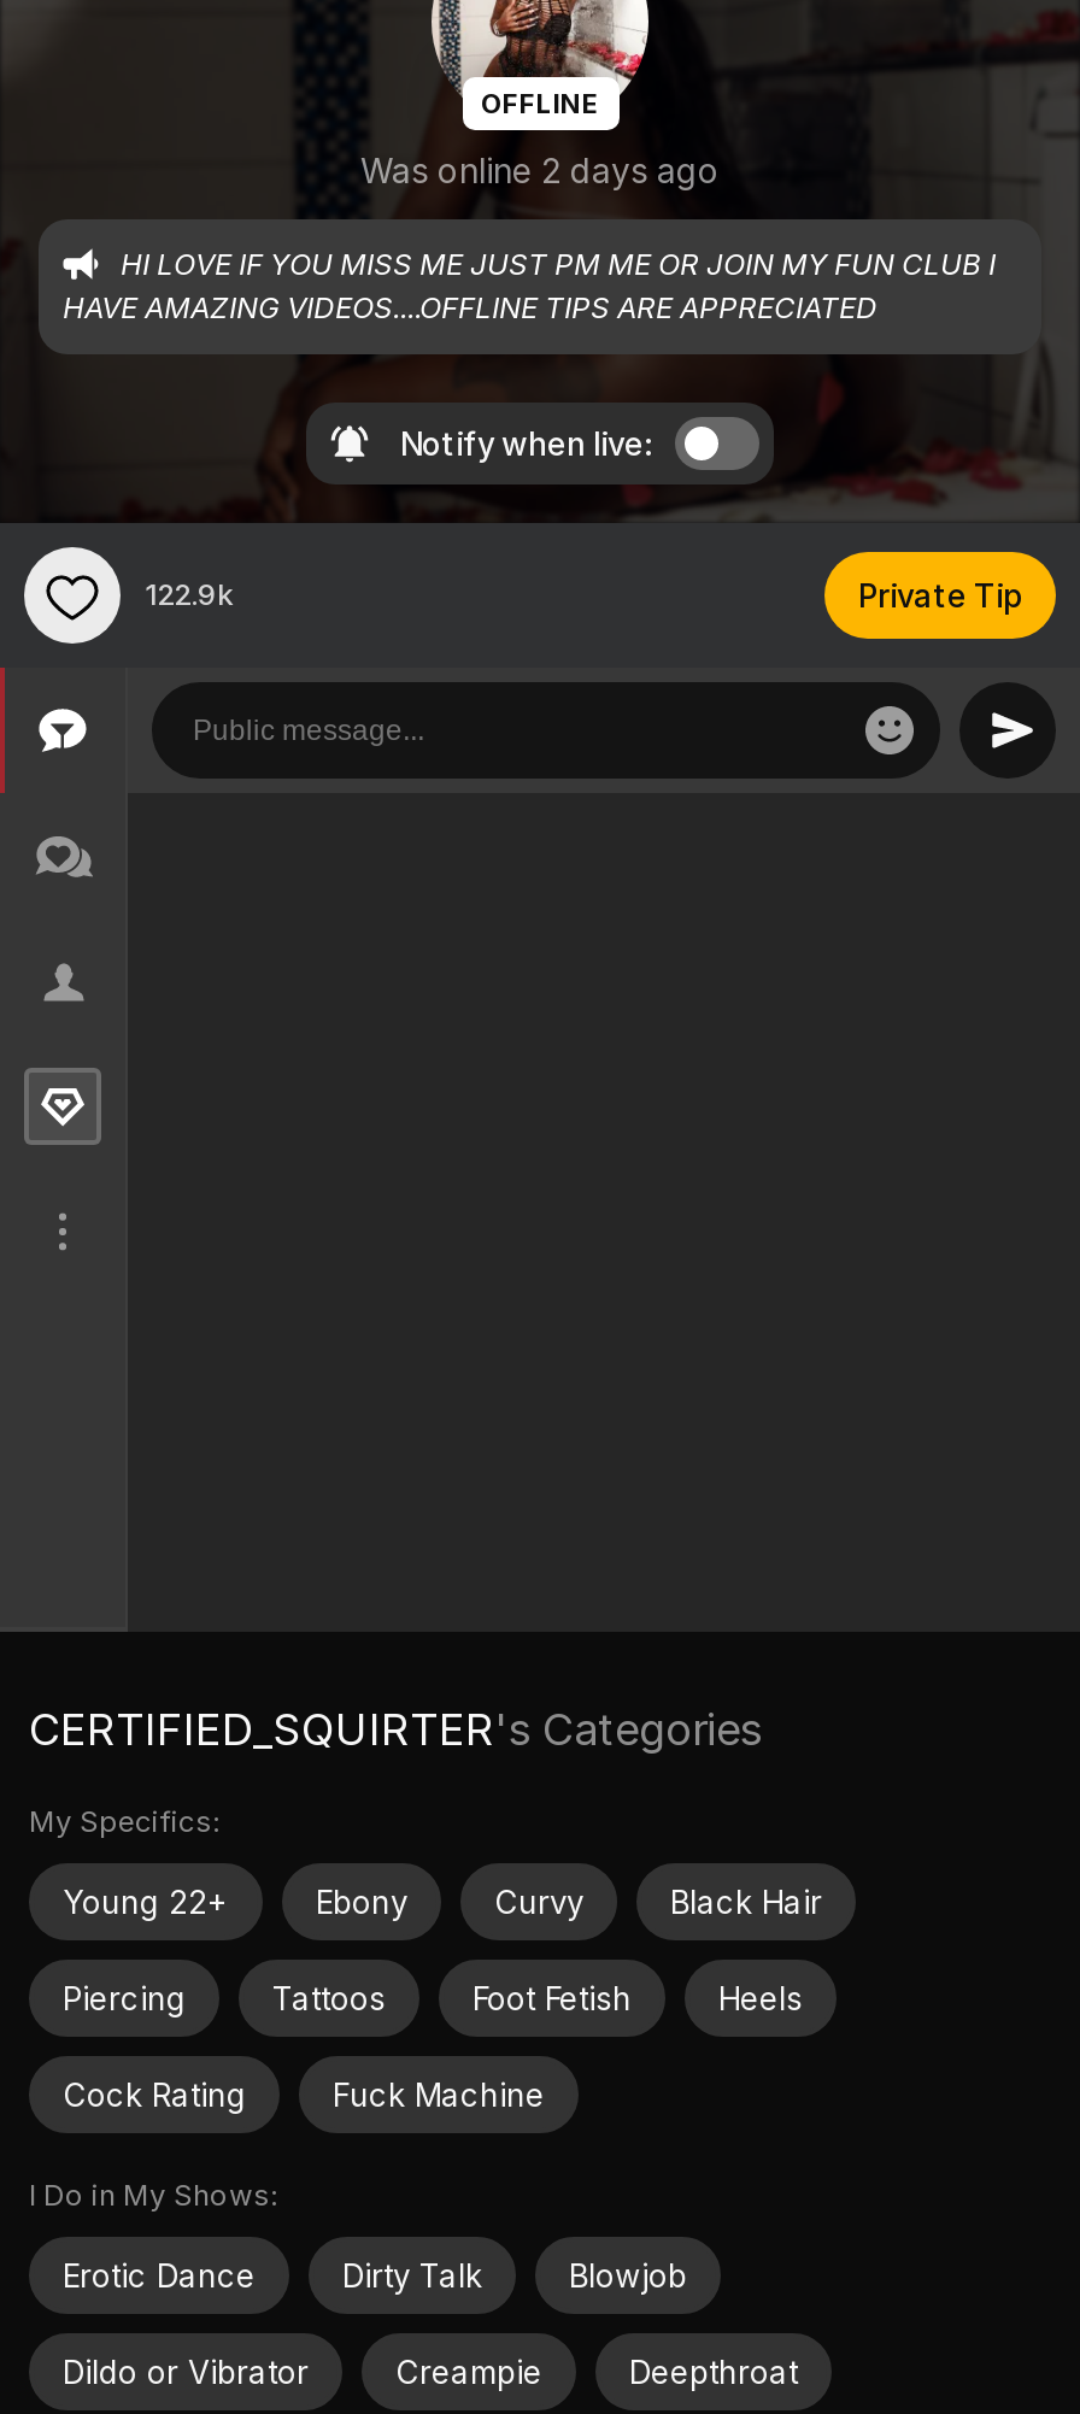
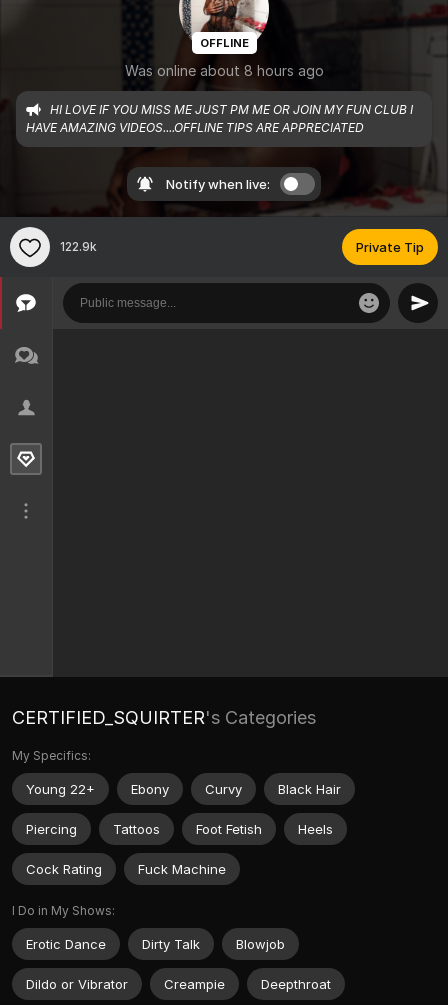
- Was online 2 days ago
+ Was online about 8 hours ago
